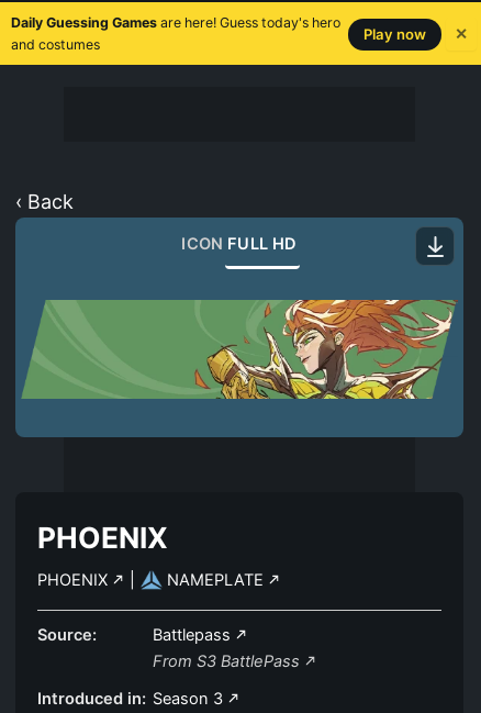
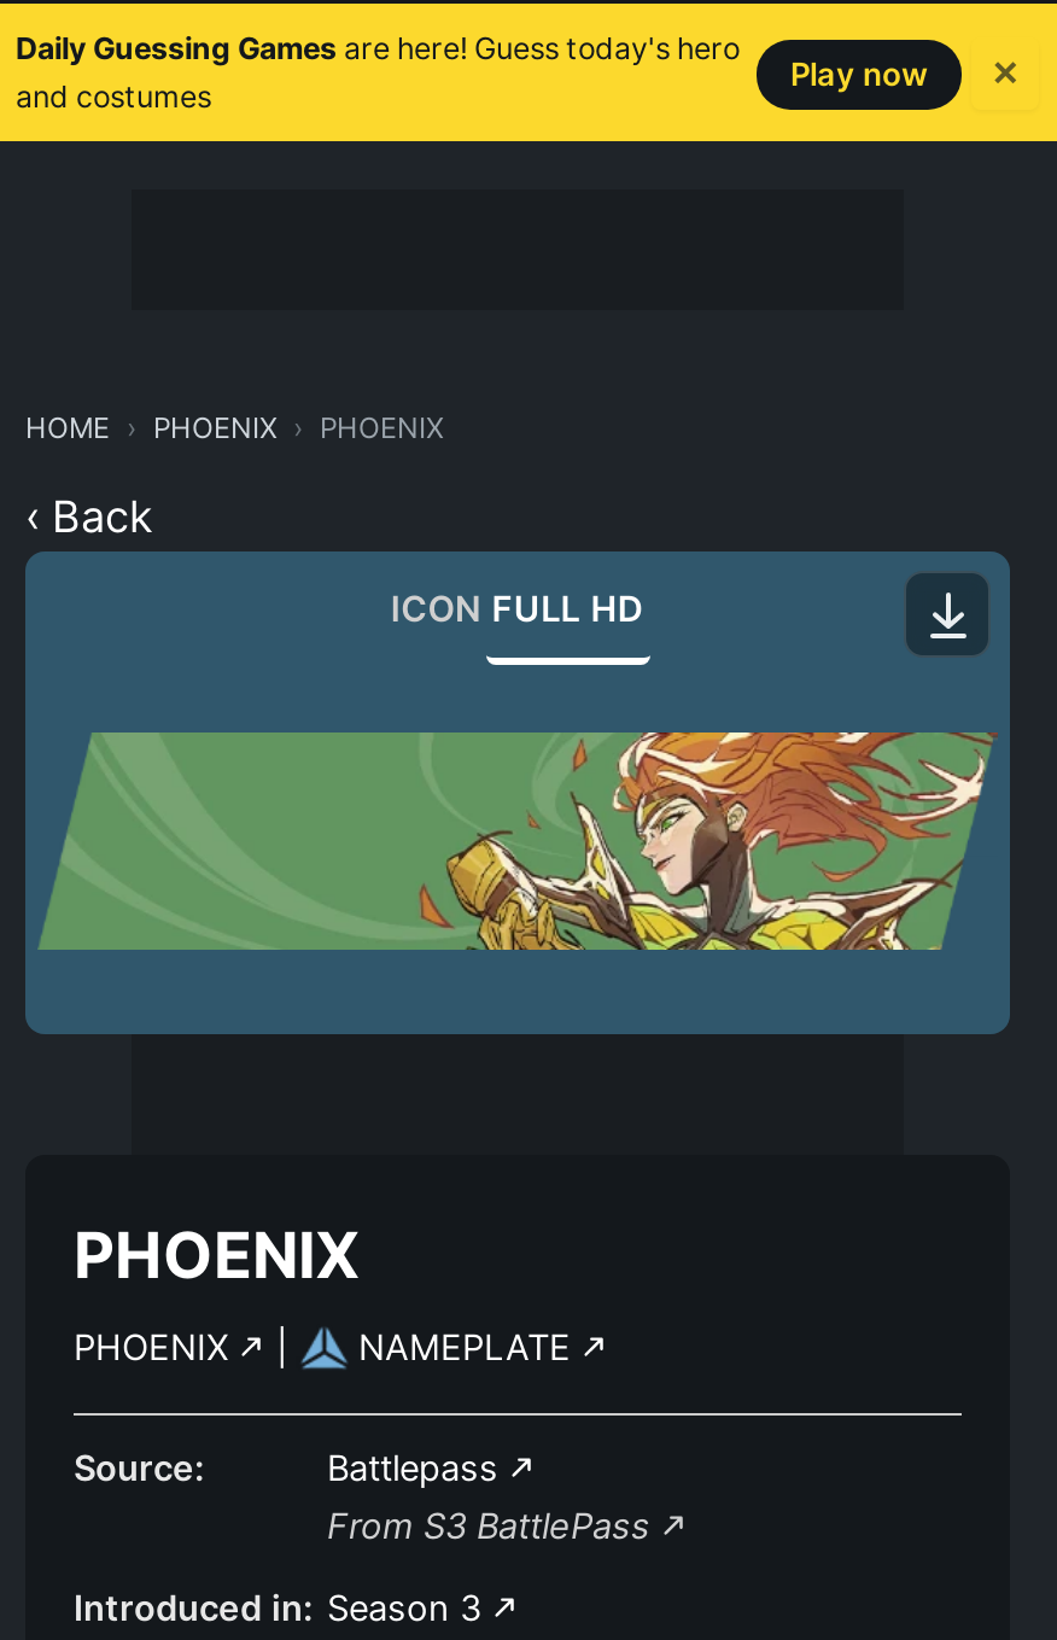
+ HOME
+ PHOENIX
+ PHOENIX
